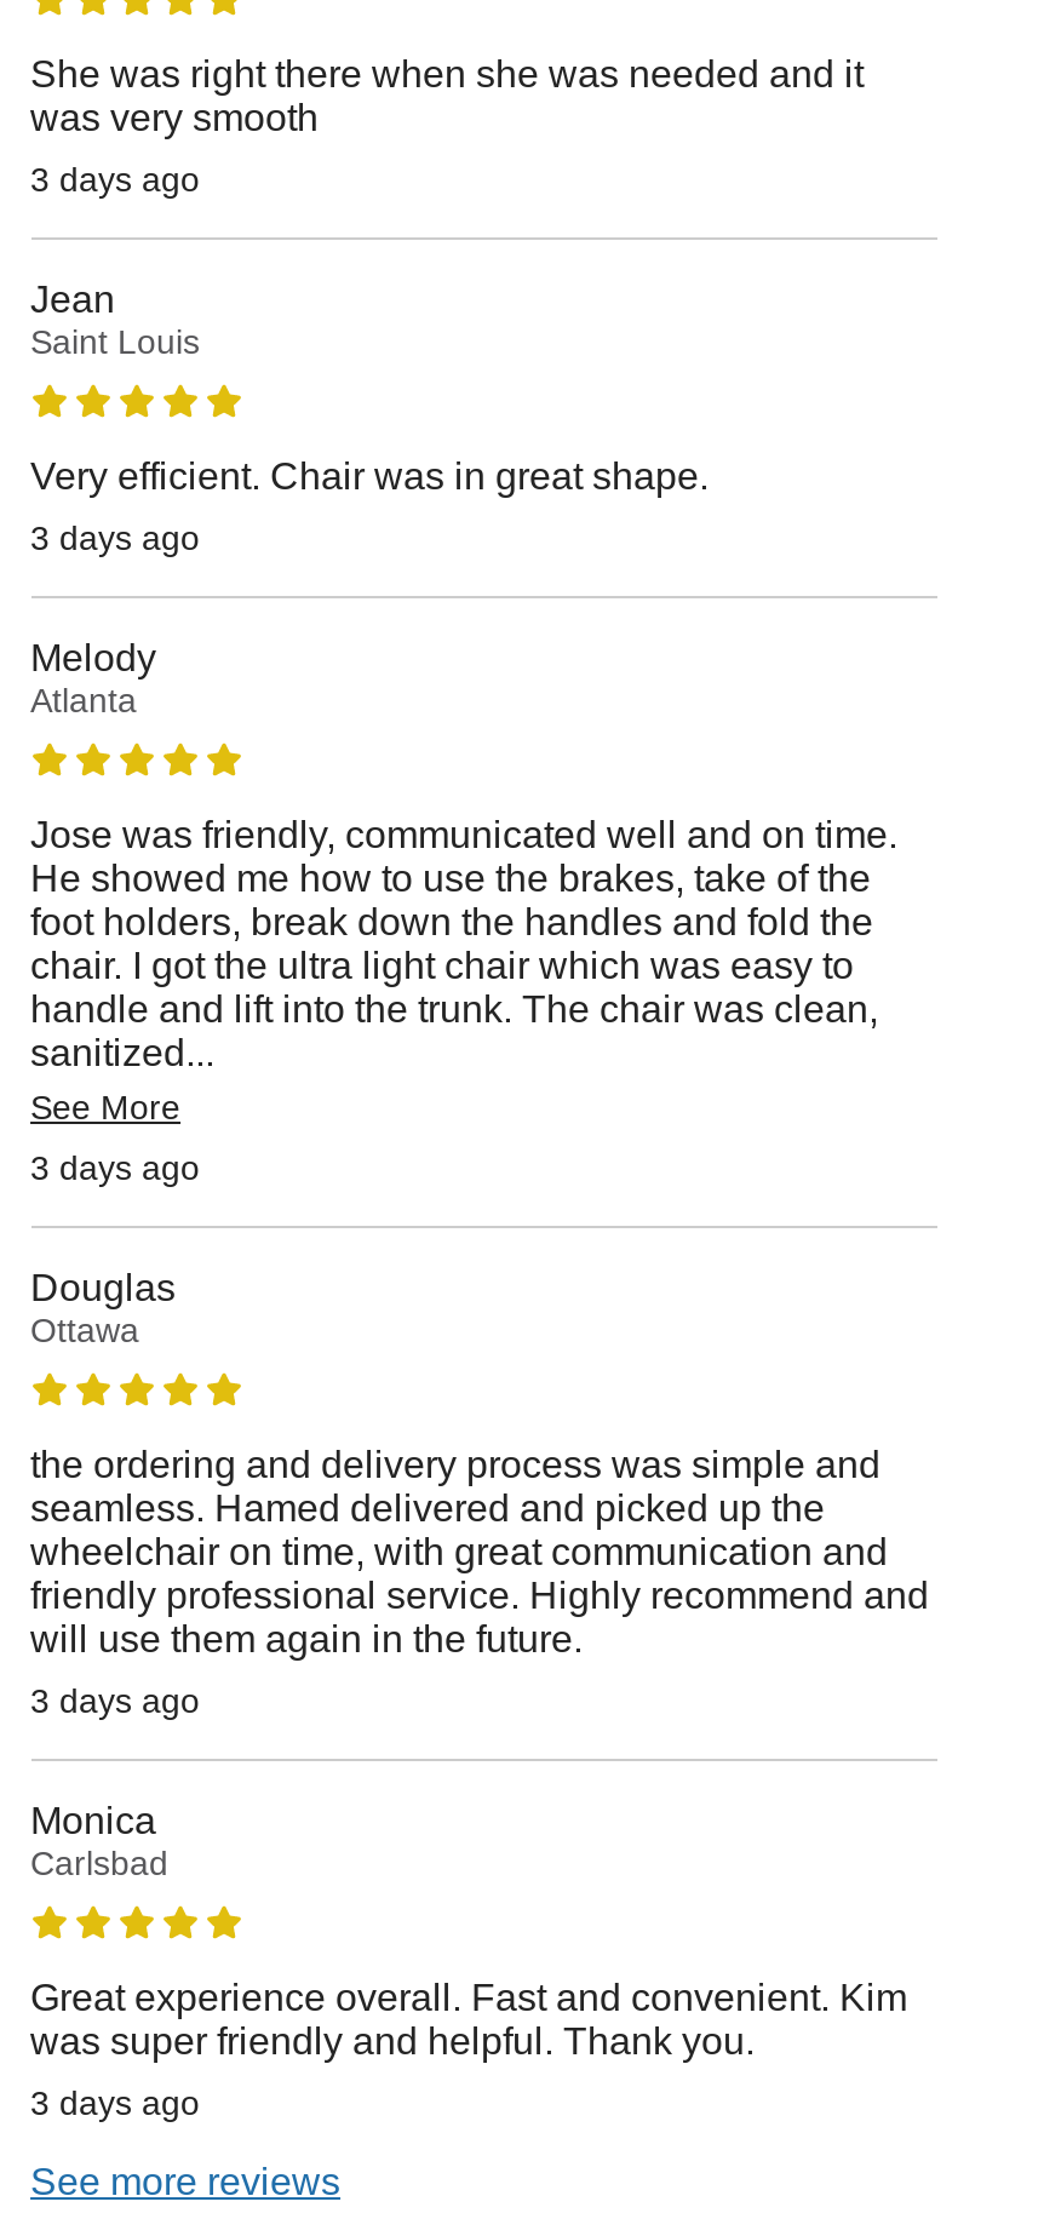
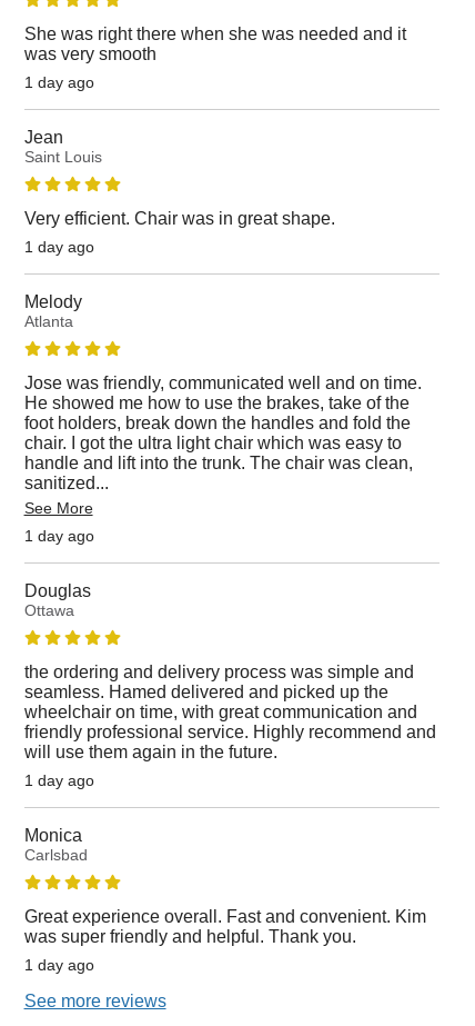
- 3 days ago
+ 1 day ago

- 3 days ago
+ 1 day ago

- 3 days ago
+ 1 day ago

- 3 days ago
+ 1 day ago

- 3 days ago
+ 1 day ago
